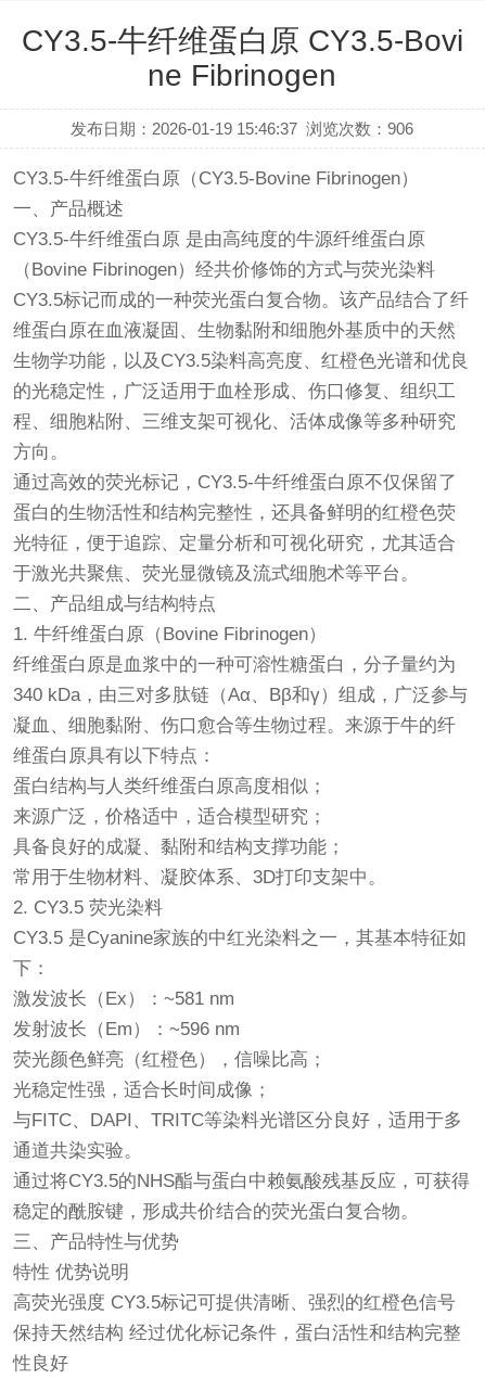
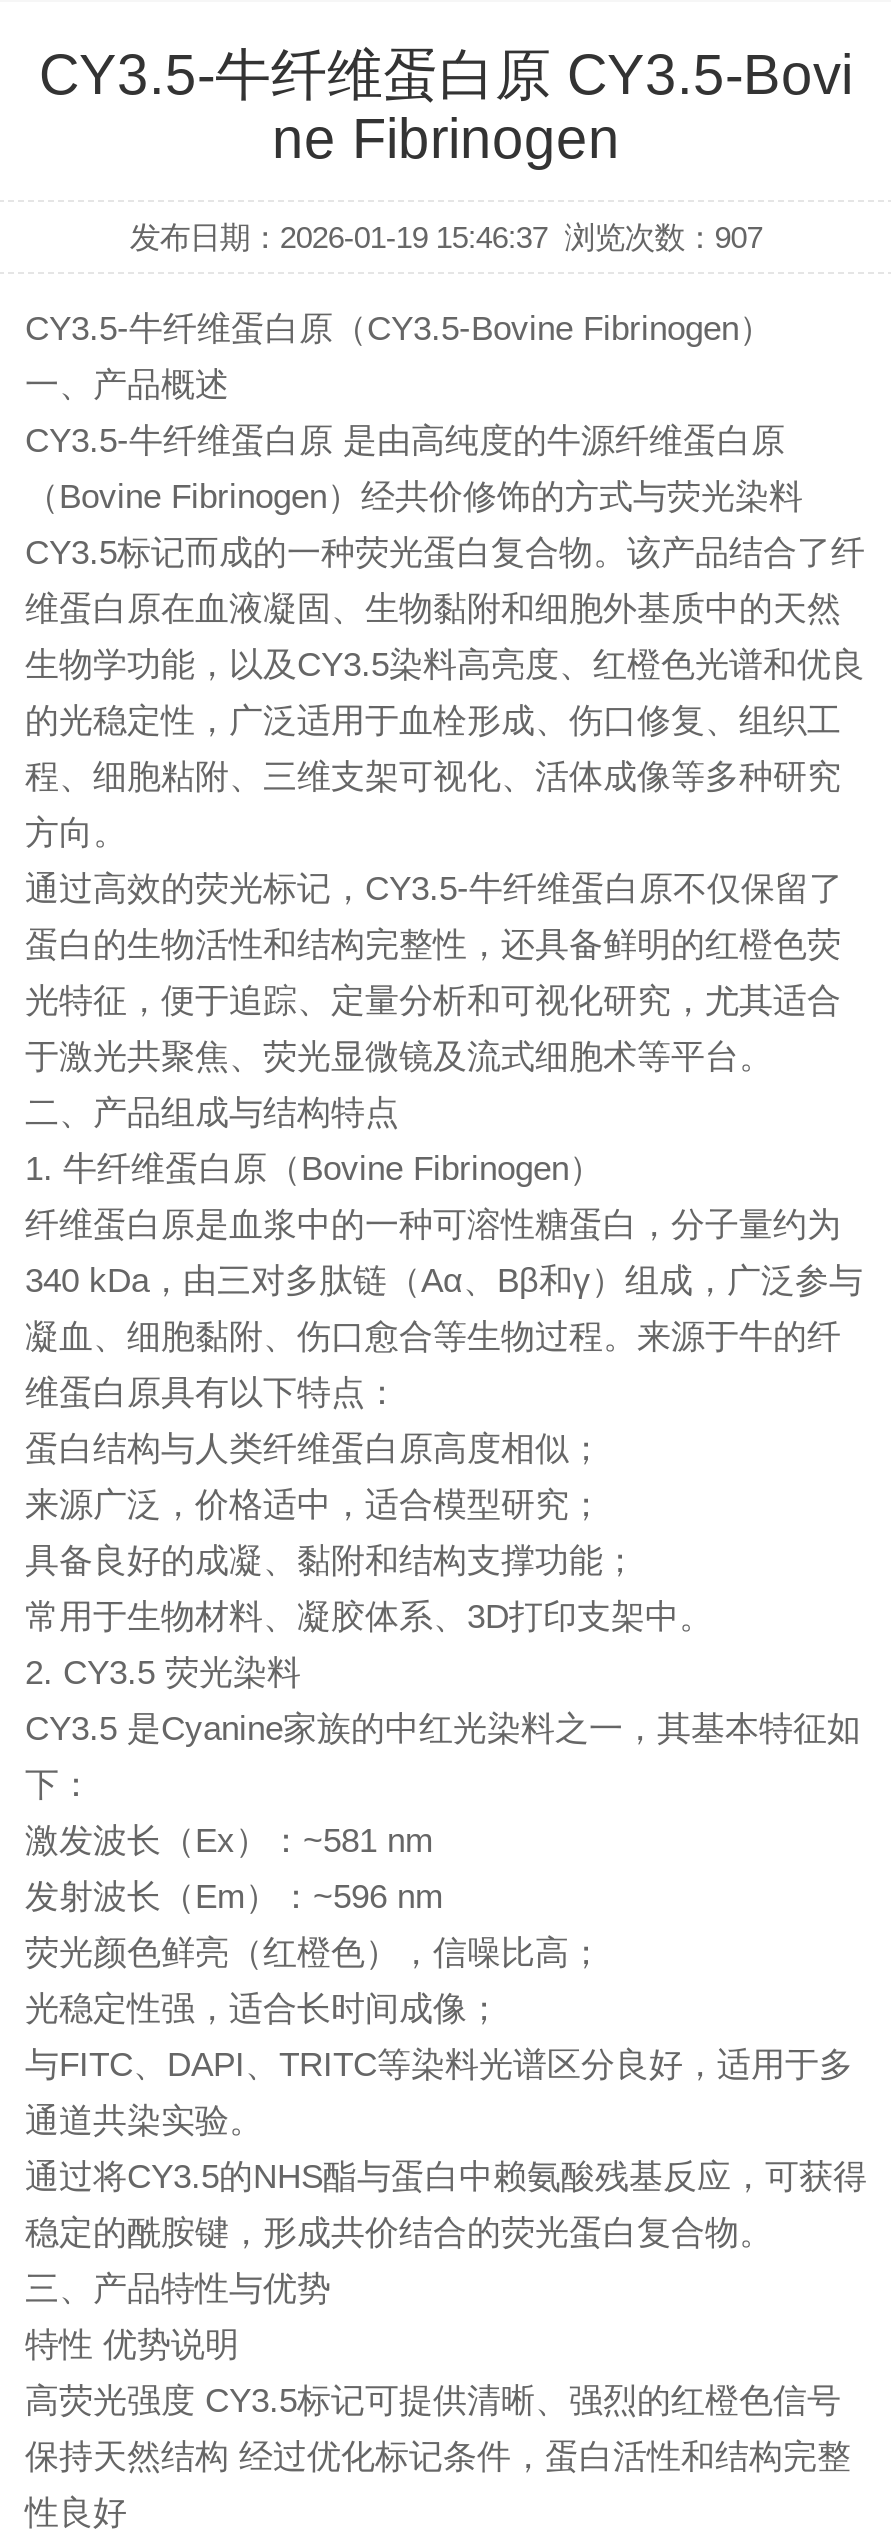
- 发布日期：2026-01-19 15:46:37 浏览次数：906
+ 发布日期：2026-01-19 15:46:37 浏览次数：907
